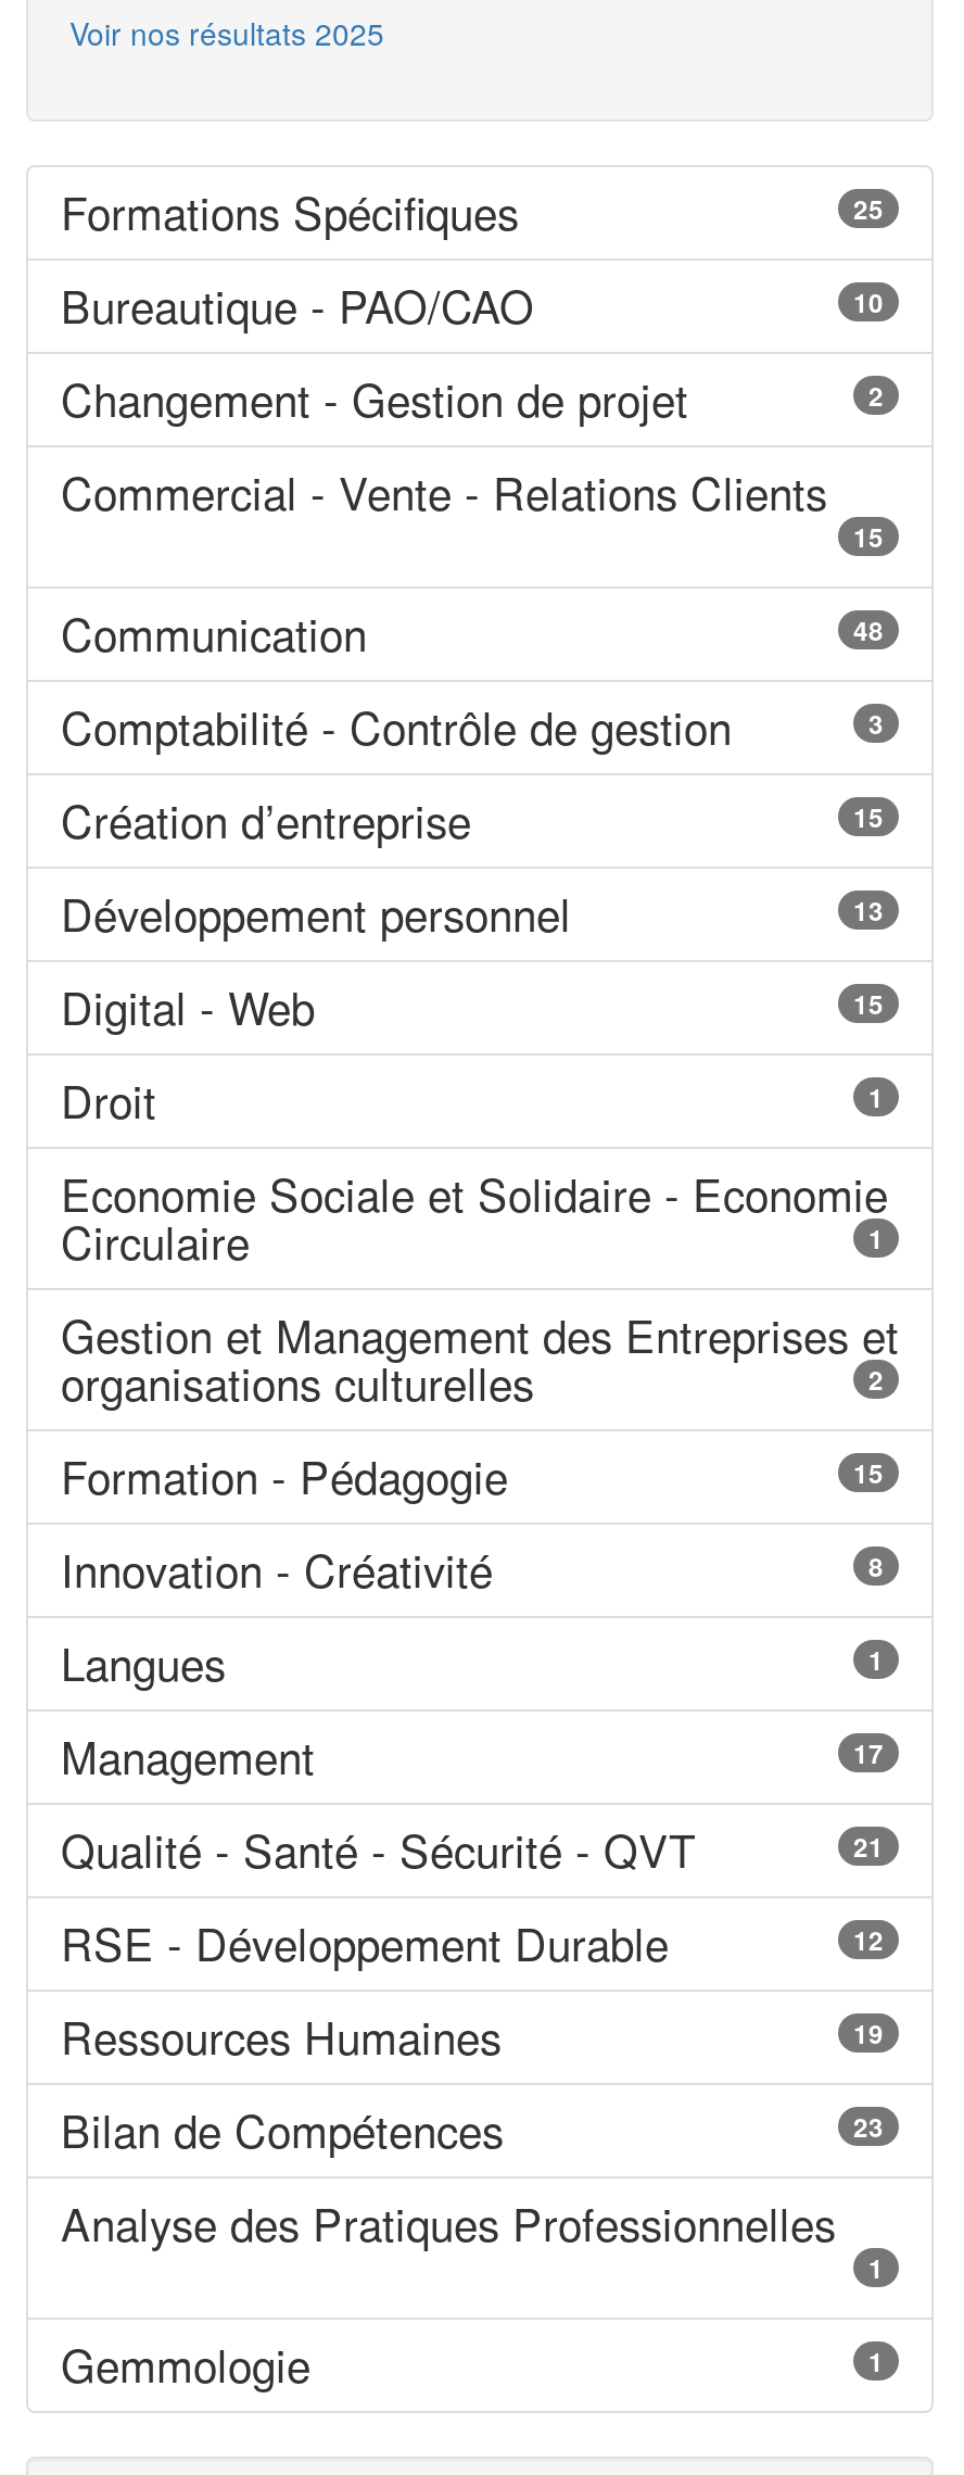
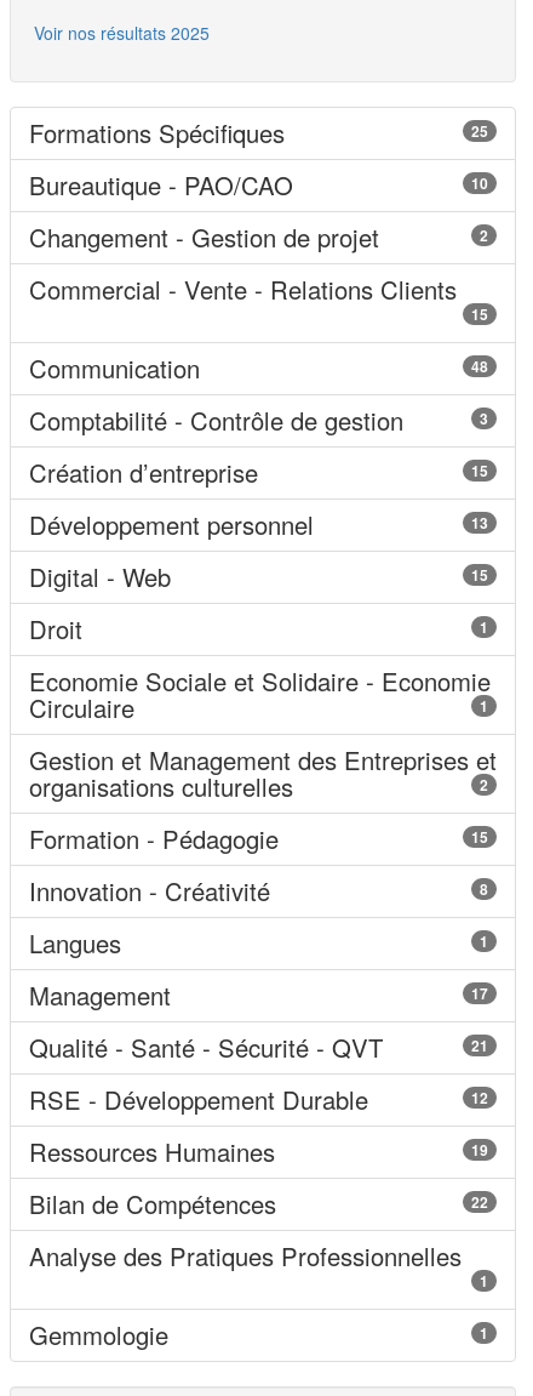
- 23
+ 22
